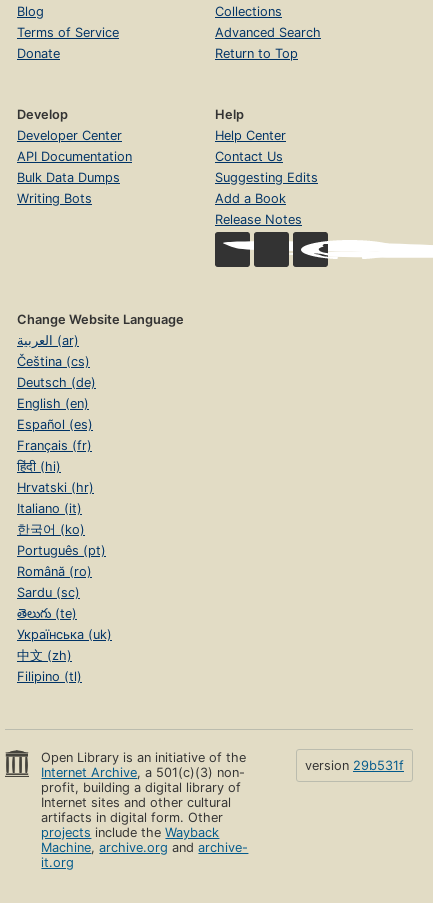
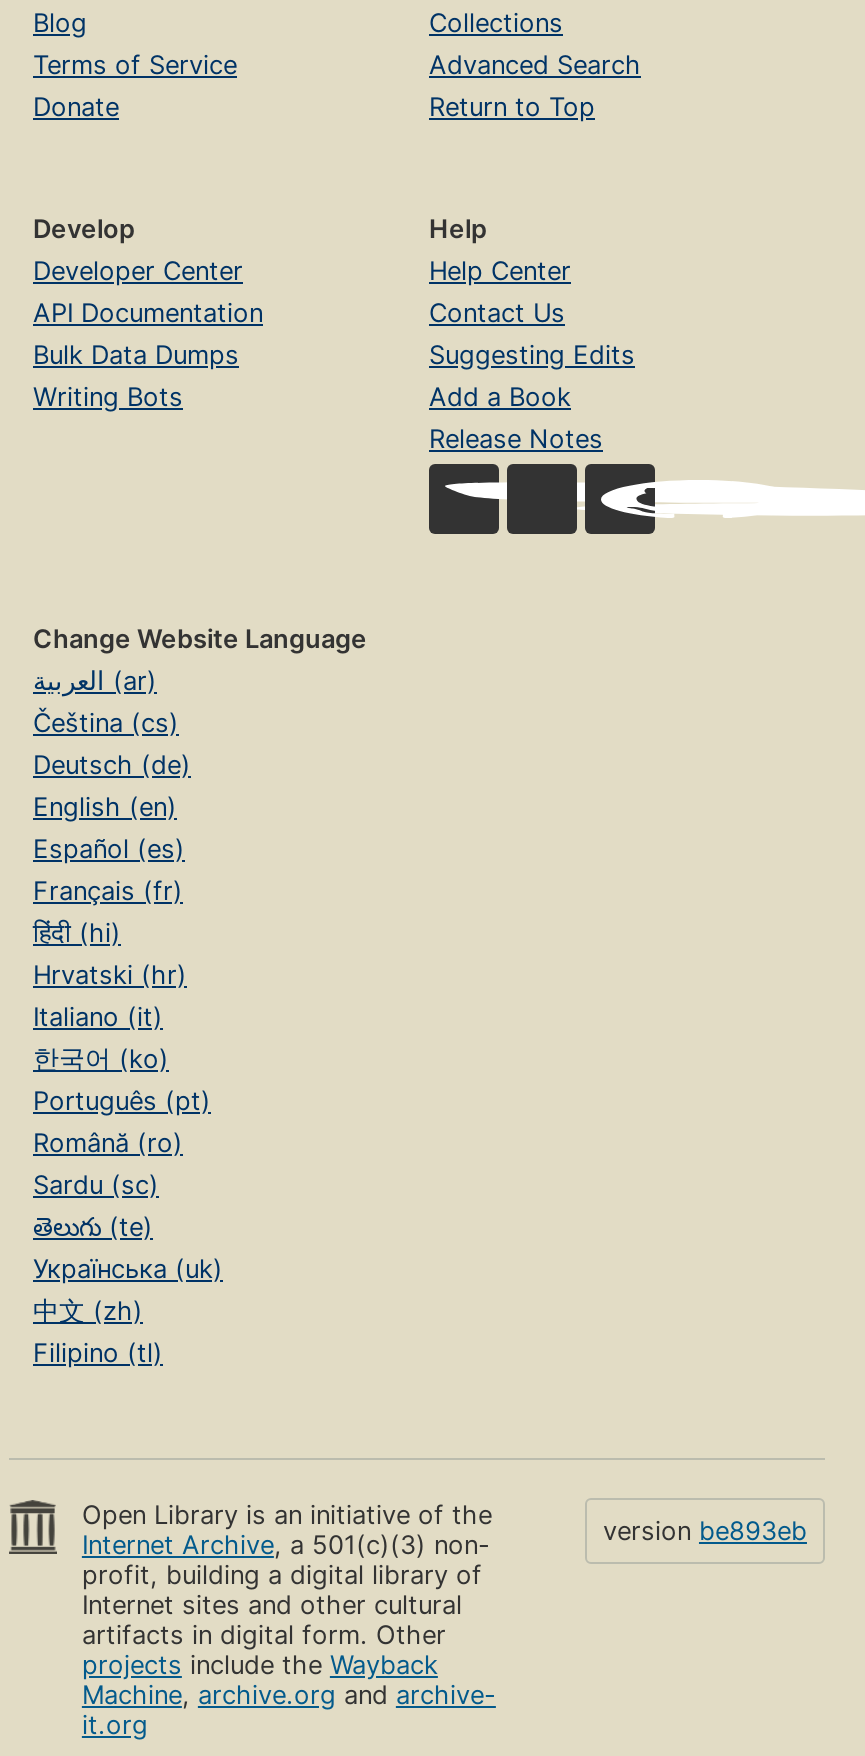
- version 29b531f
+ version be893eb
